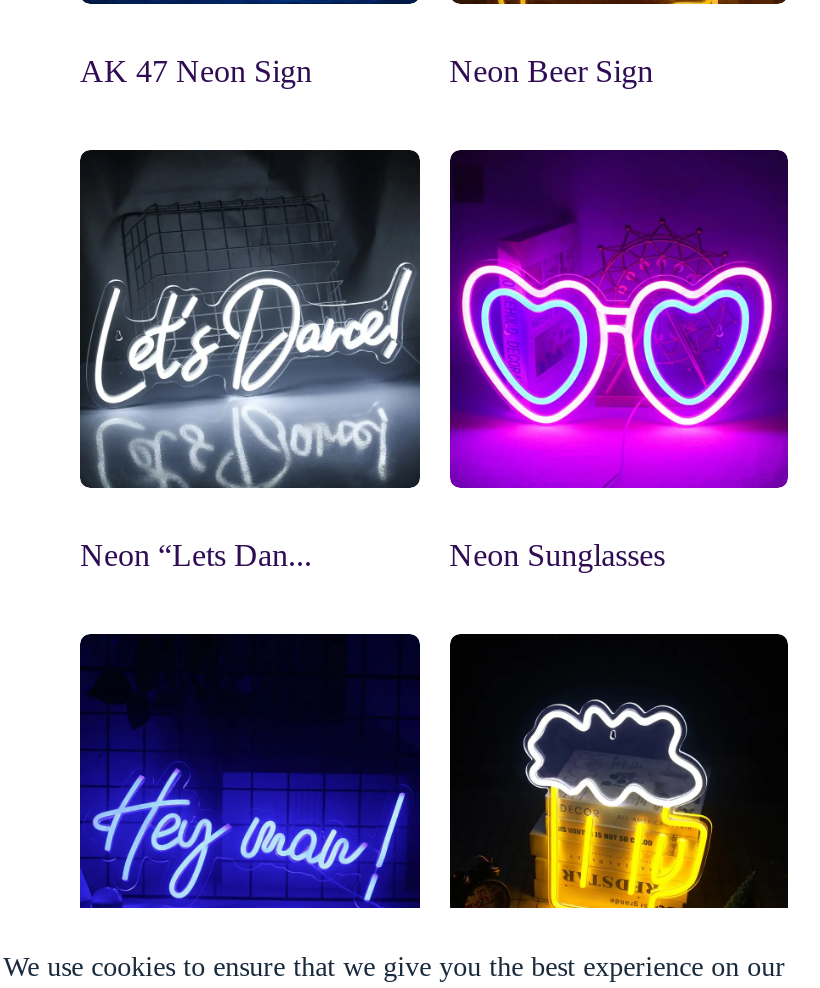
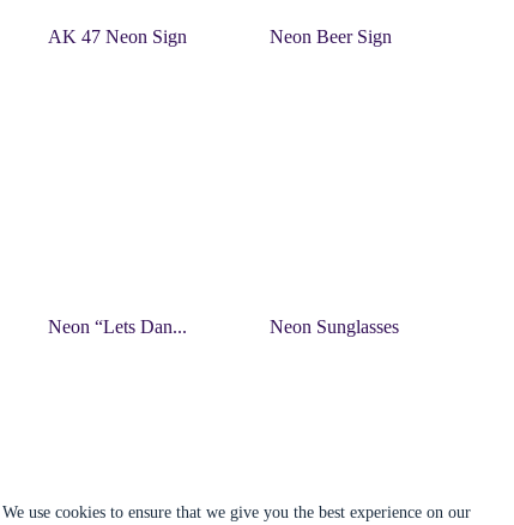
- [image]

- [image]

- [image]

- [image]
